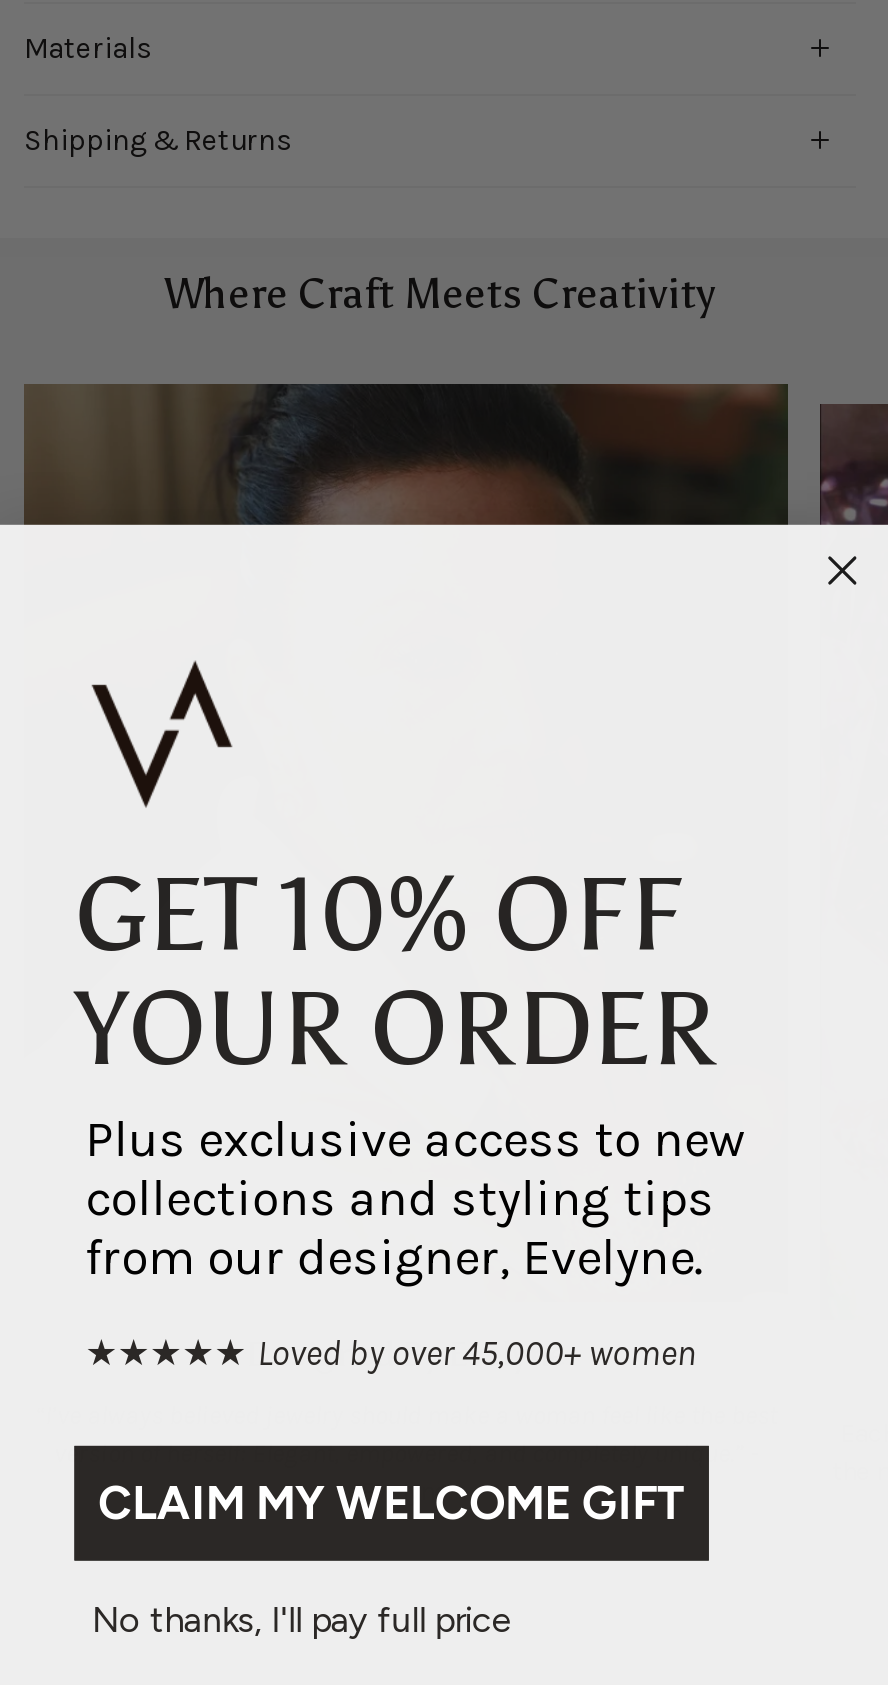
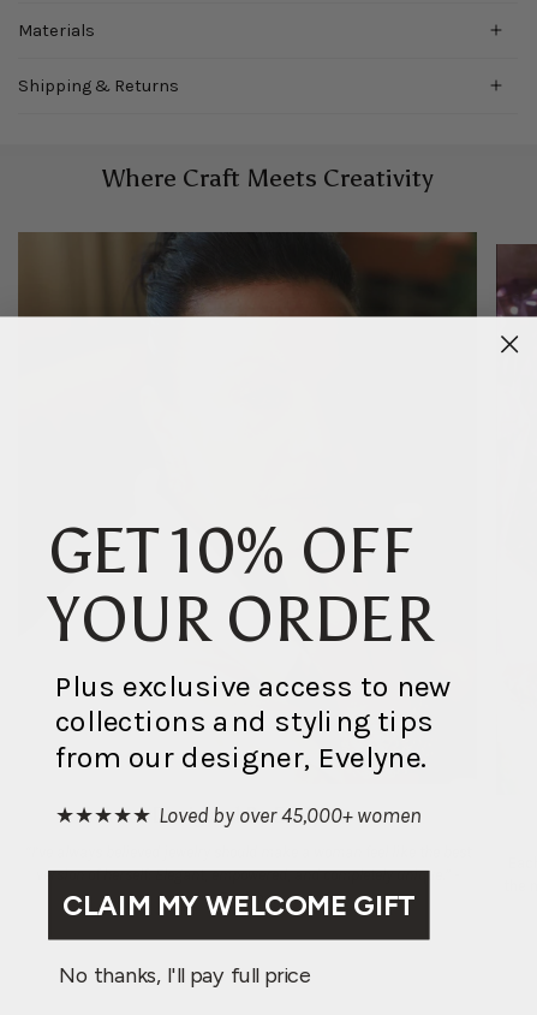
- [image]
